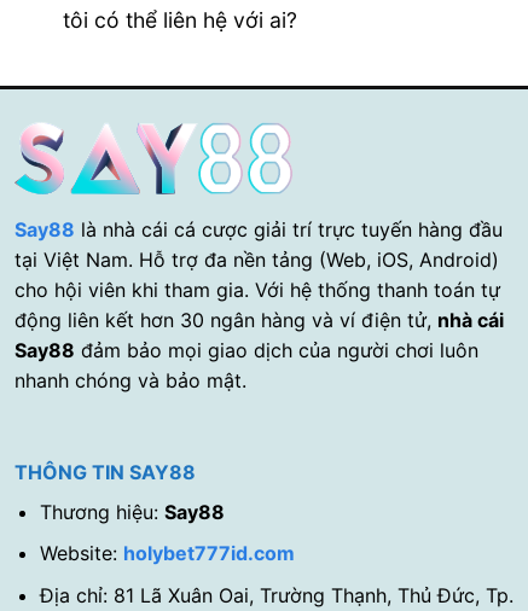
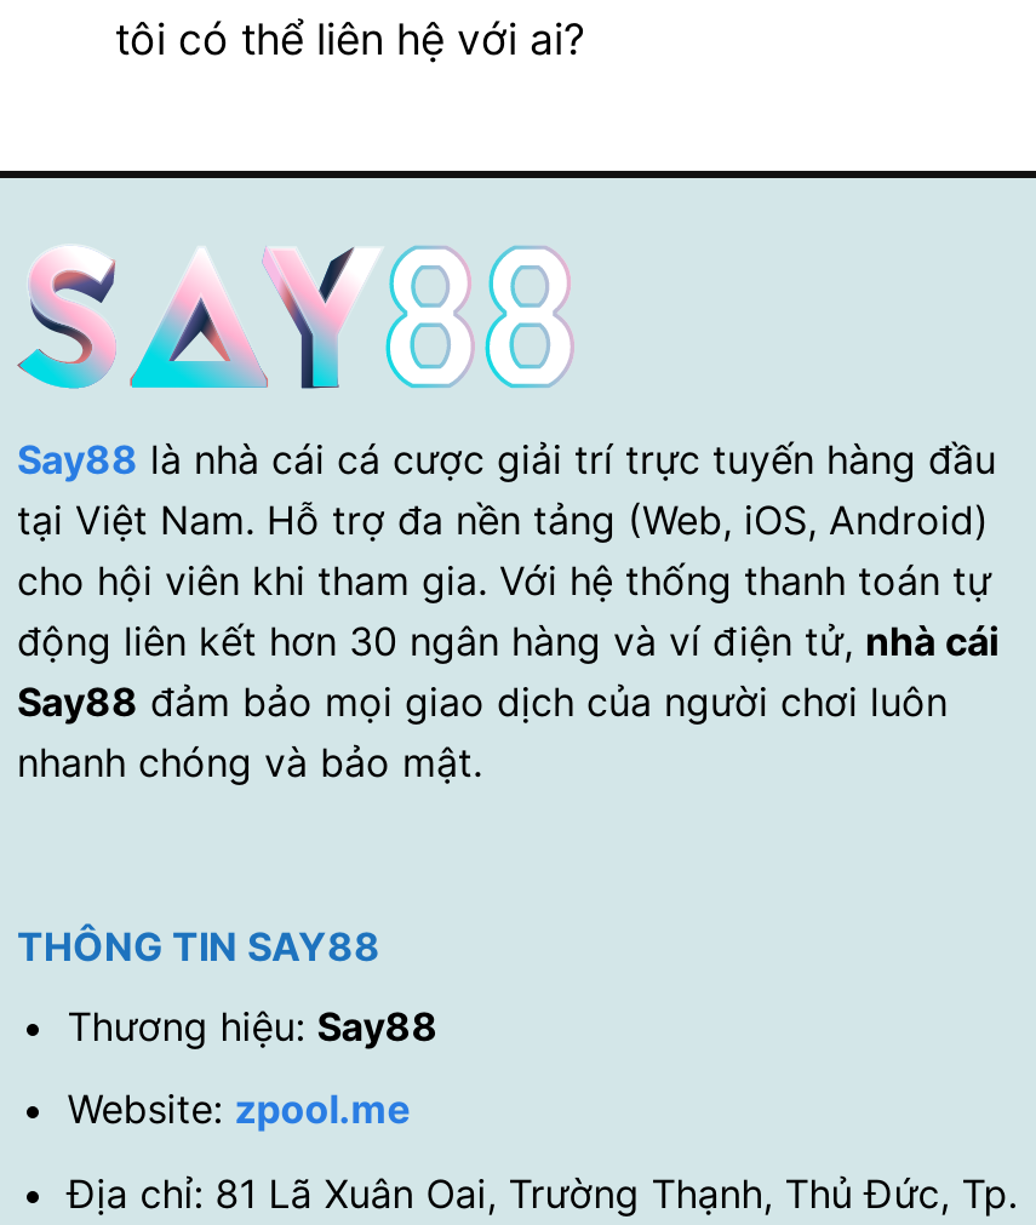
- Website: holybet777id.com
+ Website: zpool.me
